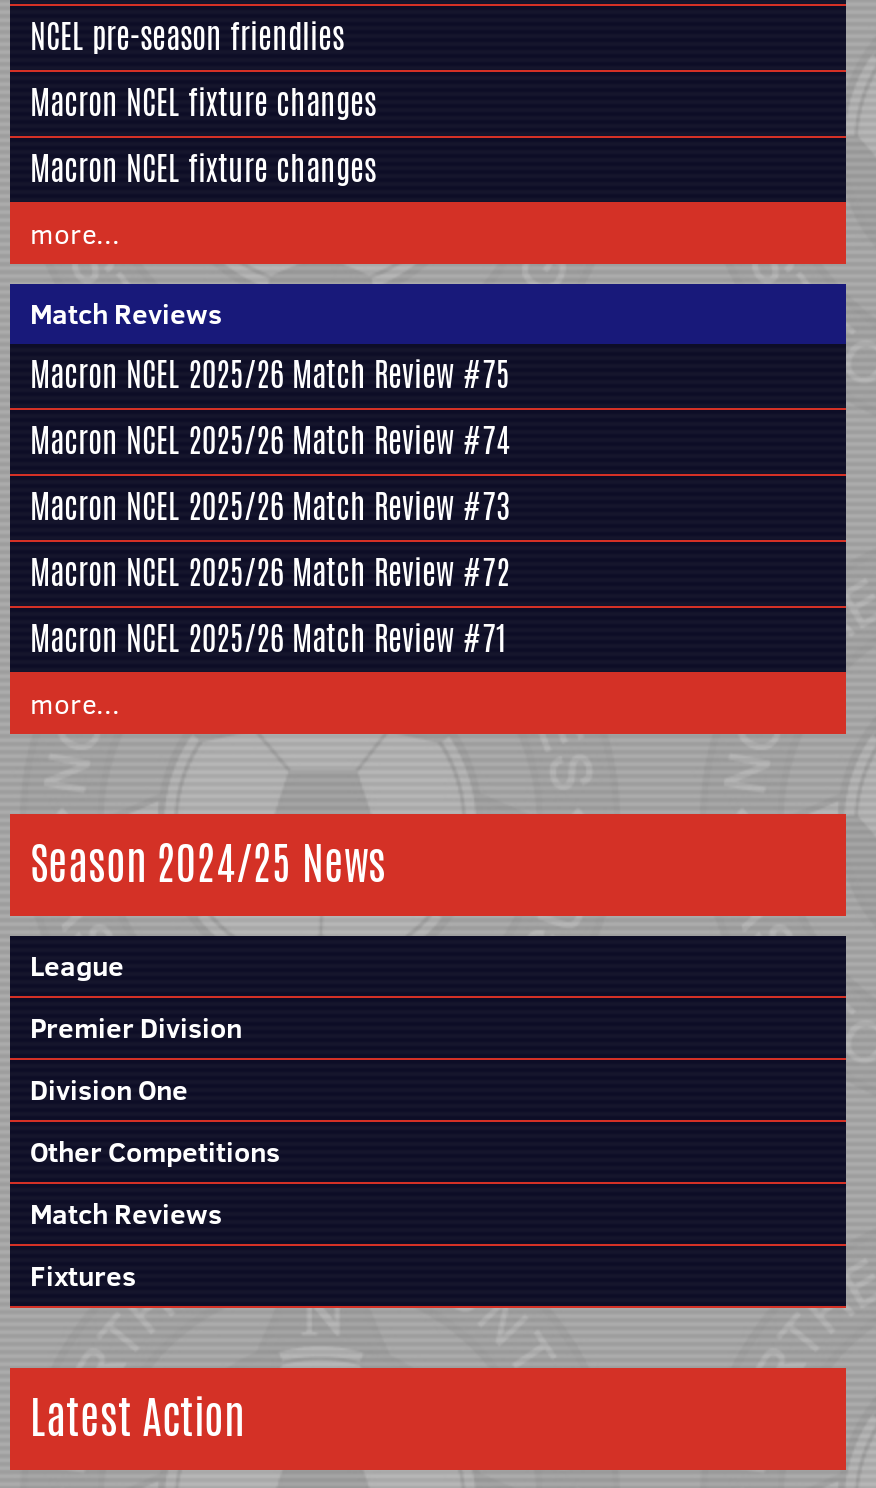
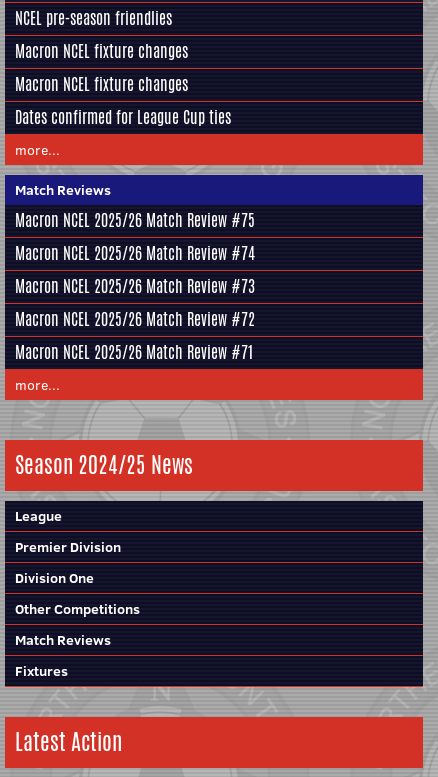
+ Dates confirmed for League Cup ties
